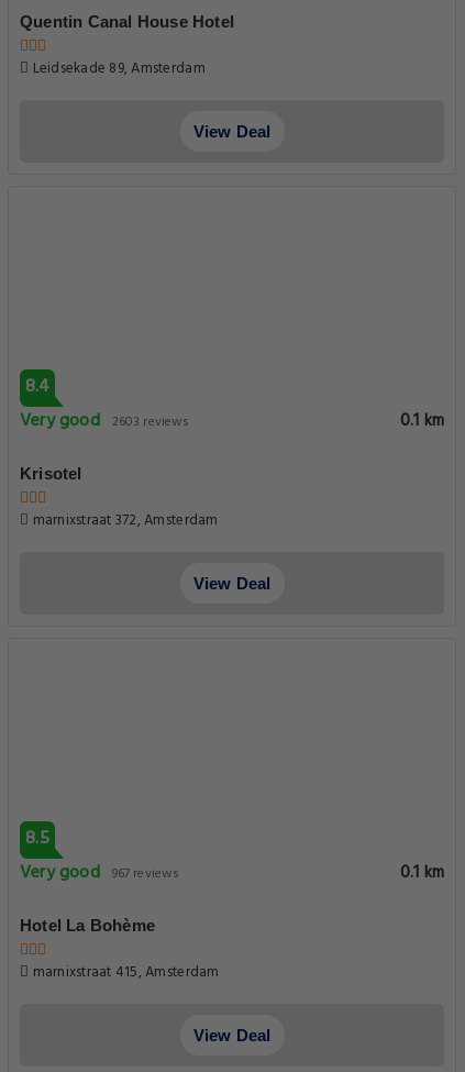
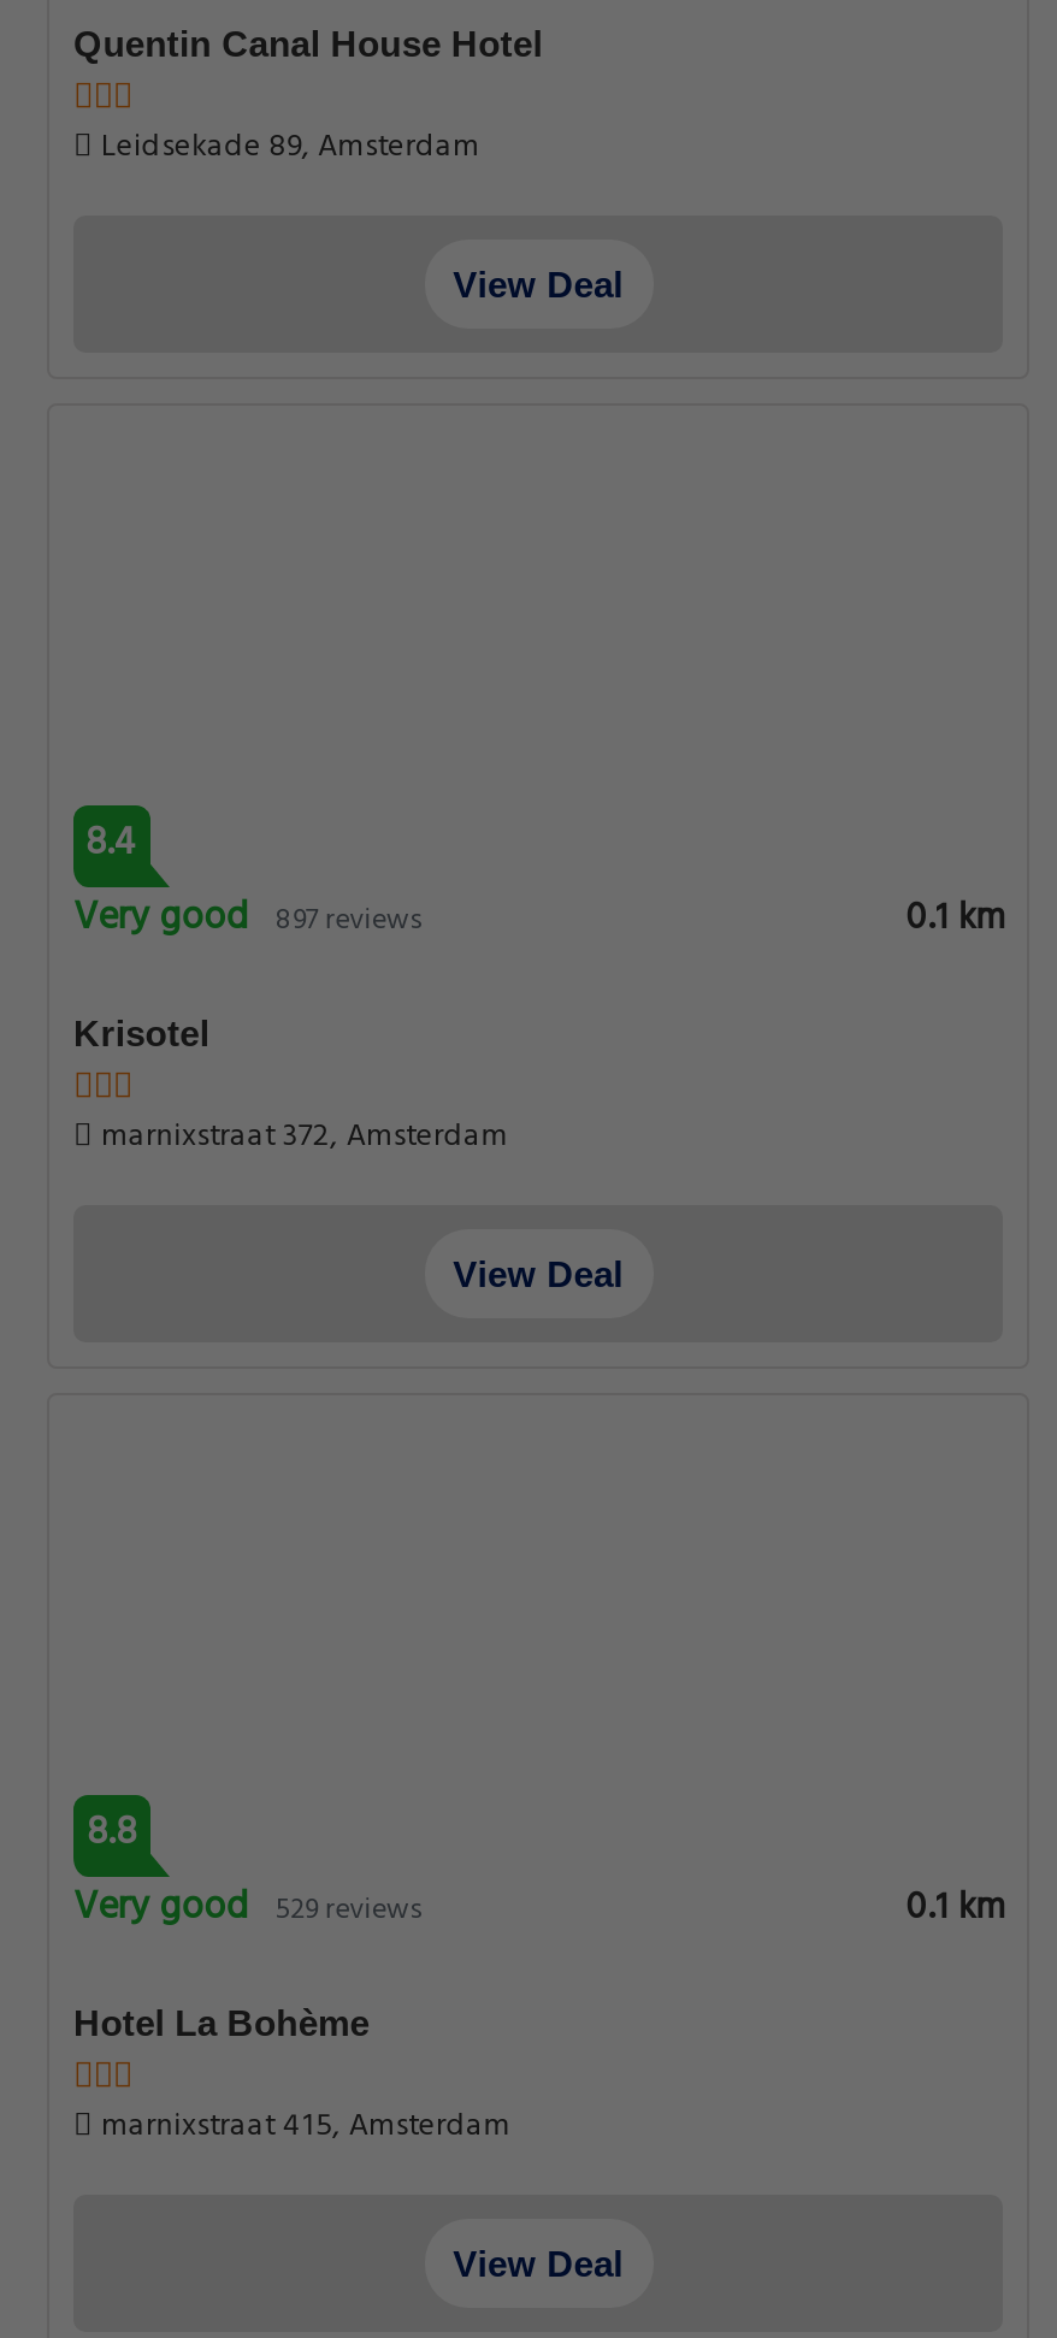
- Very good 2603 reviews
+ Very good 897 reviews

- 8.5
+ 8.8

- Very good 967 reviews
+ Very good 529 reviews
